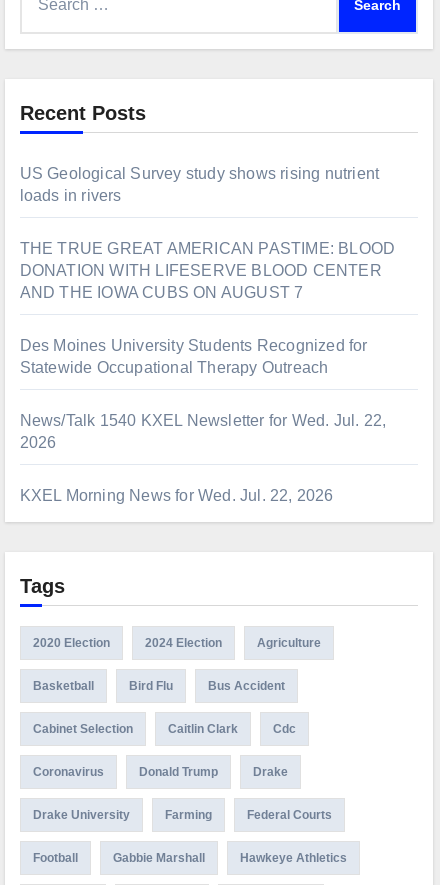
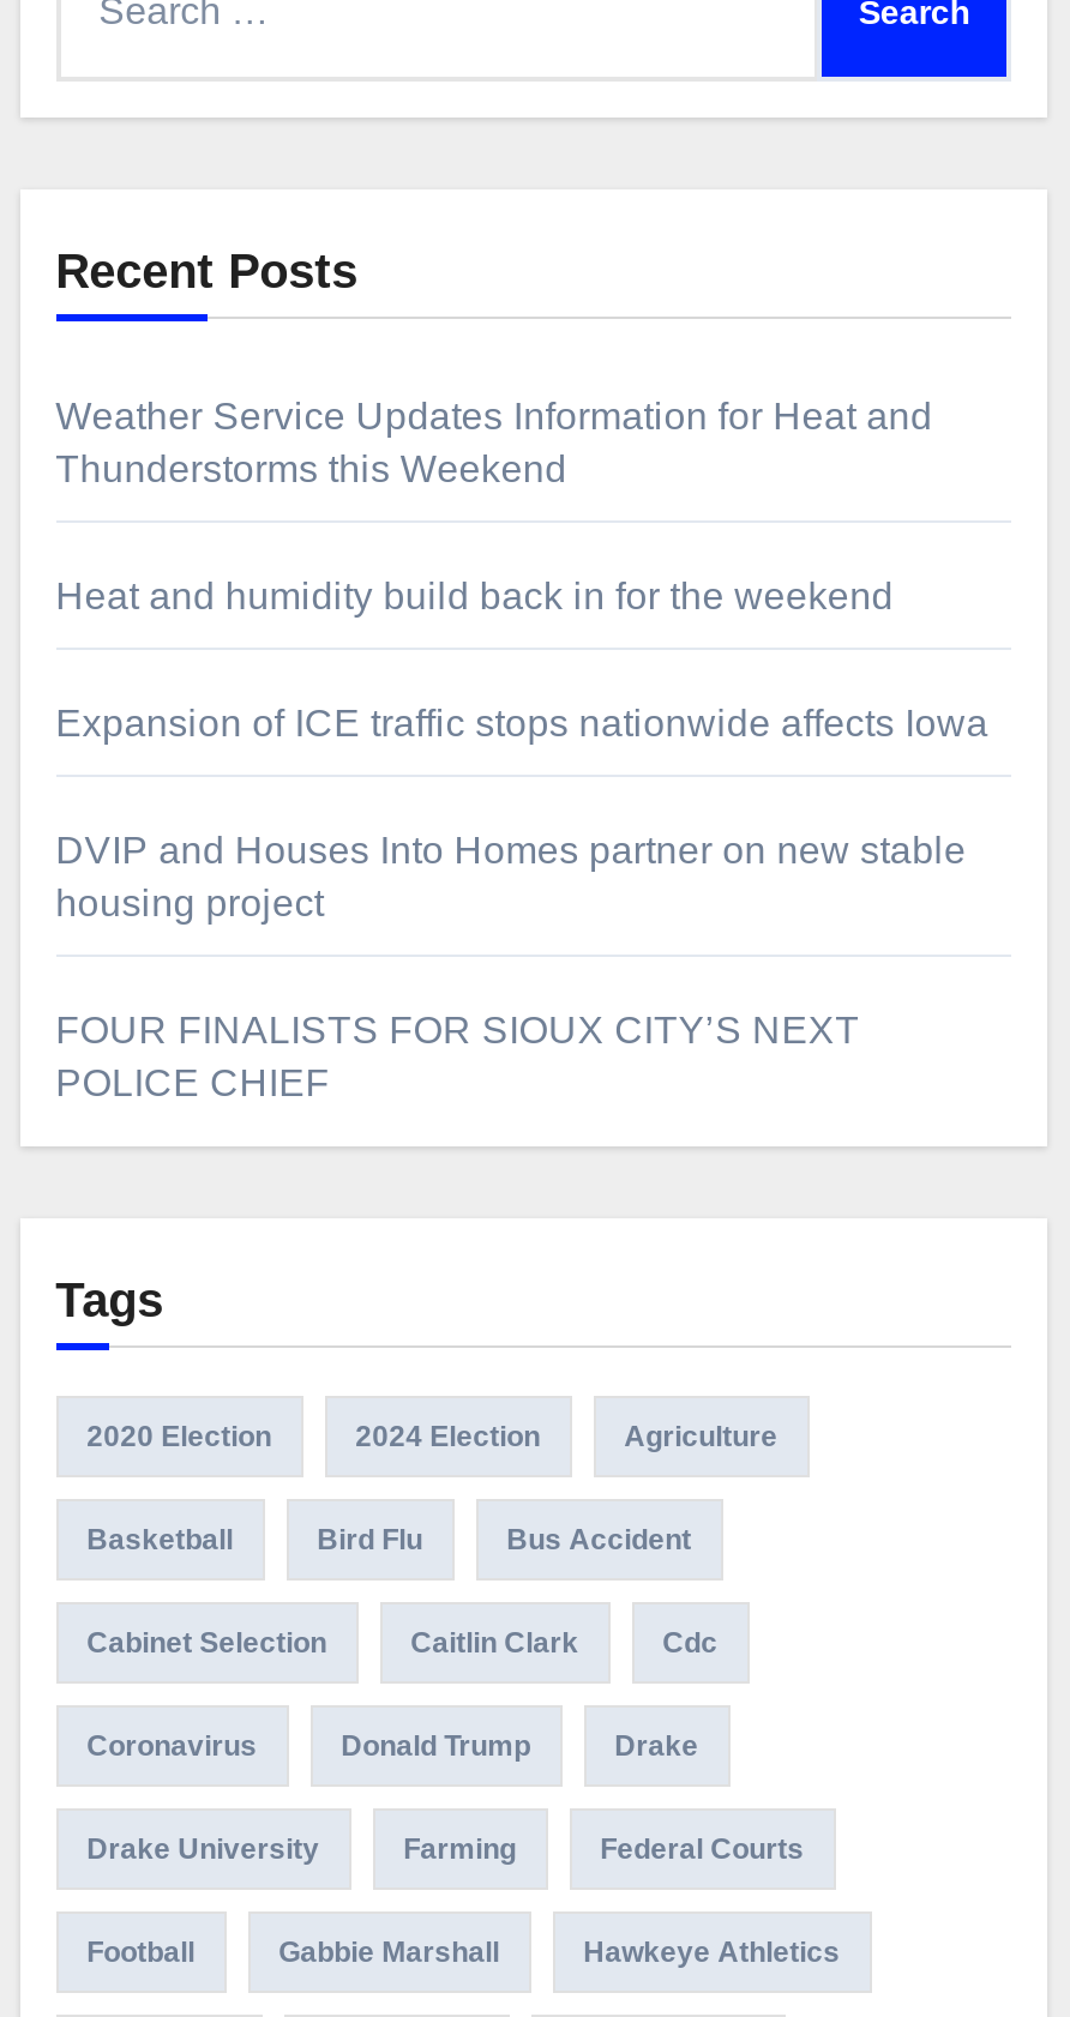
- US Geological Survey study shows rising nutrient
- loads in rivers
+ Weather Service Updates Information for Heat and
+ Thunderstorms this Weekend

- THE TRUE GREAT AMERICAN PASTIME: BLOOD
- DONATION WITH LIFESERVE BLOOD CENTER
- AND THE IOWA CUBS ON AUGUST 7
+ Heat and humidity build back in for the weekend

- Des Moines University Students Recognized for
- Statewide Occupational Therapy Outreach
+ Expansion of ICE traffic stops nationwide affects Iowa

- News/Talk 1540 KXEL Newsletter for Wed. Jul. 22,
- 2026
+ DVIP and Houses Into Homes partner on new stable
+ housing project

- KXEL Morning News for Wed. Jul. 22, 2026
+ FOUR FINALISTS FOR SIOUX CITY’S NEXT
+ POLICE CHIEF
